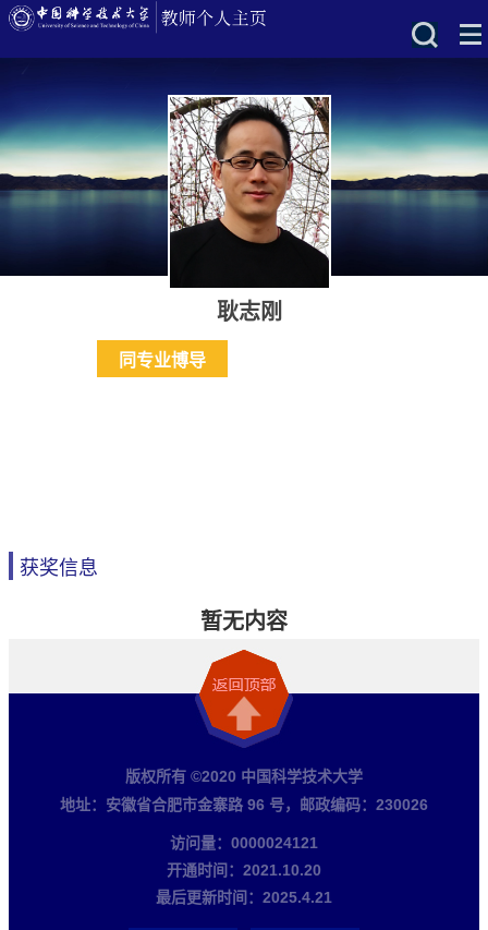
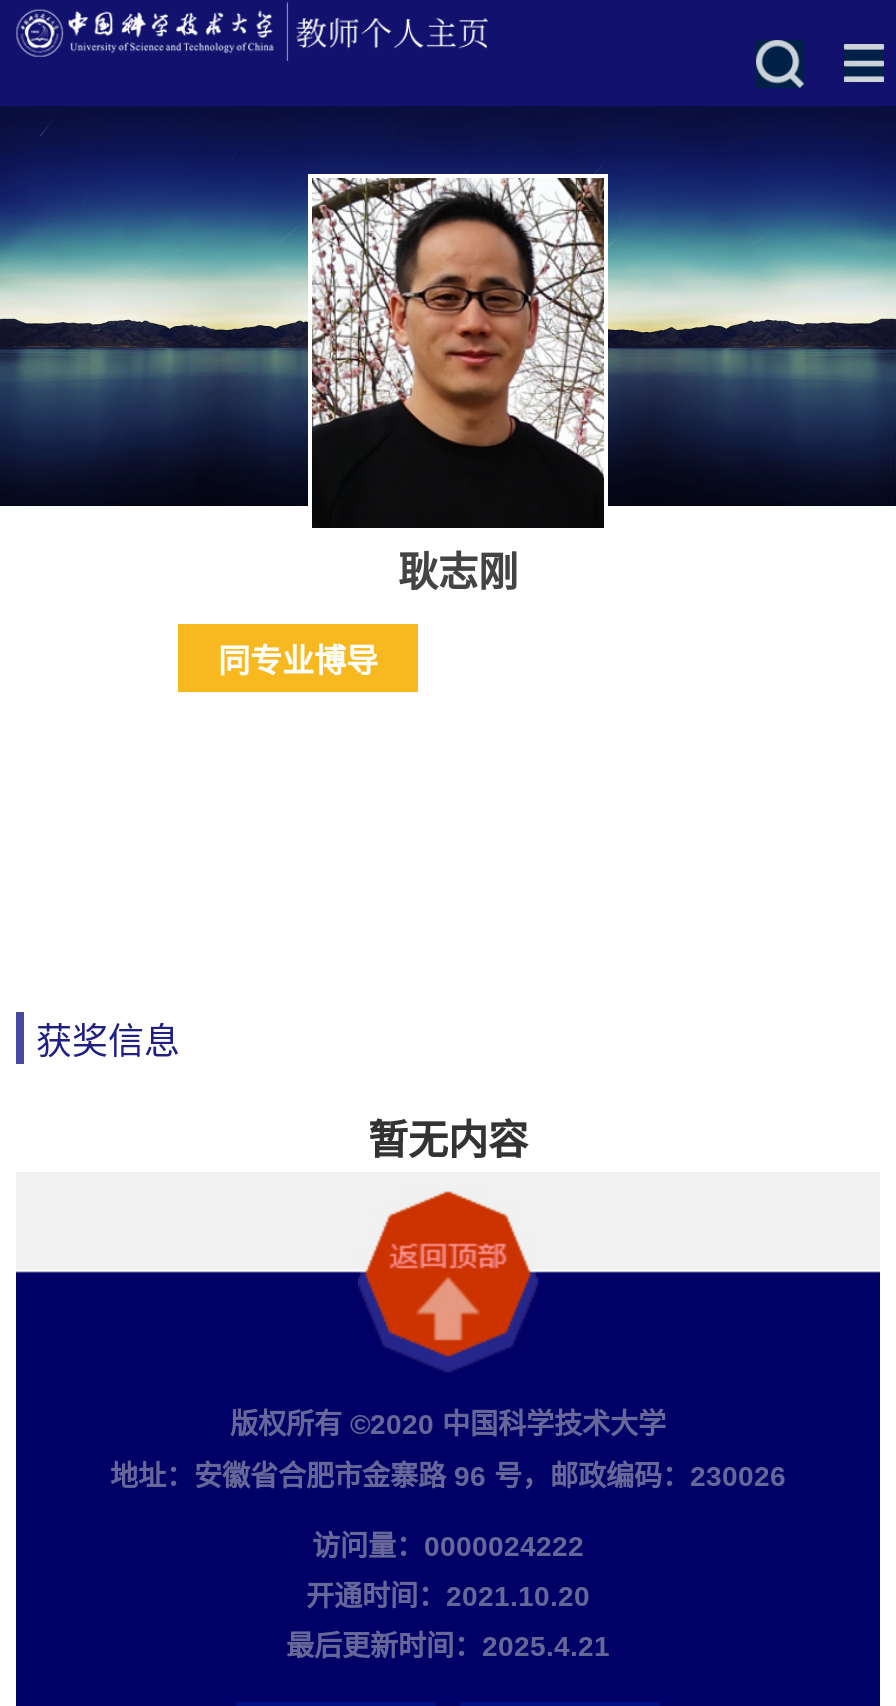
- 访问量：0000024121
+ 访问量：0000024222
